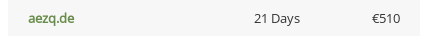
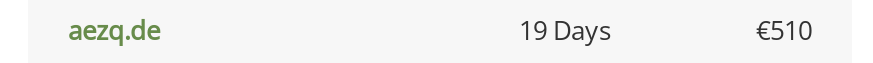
- 21 Days
+ 19 Days
